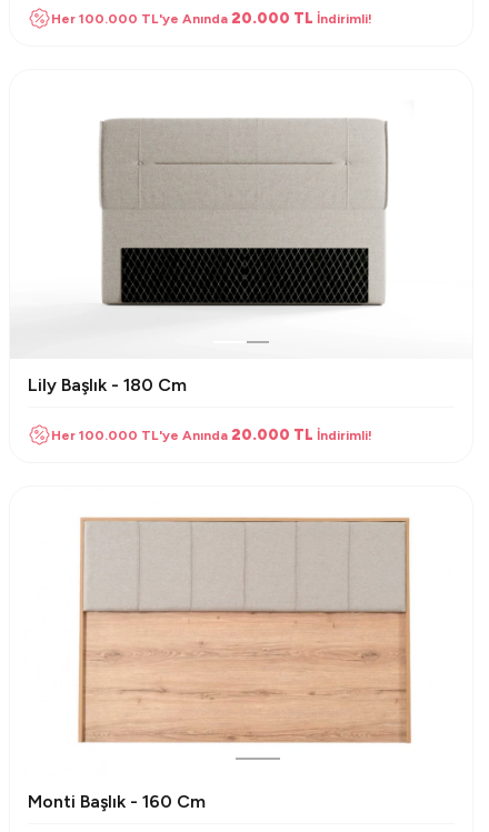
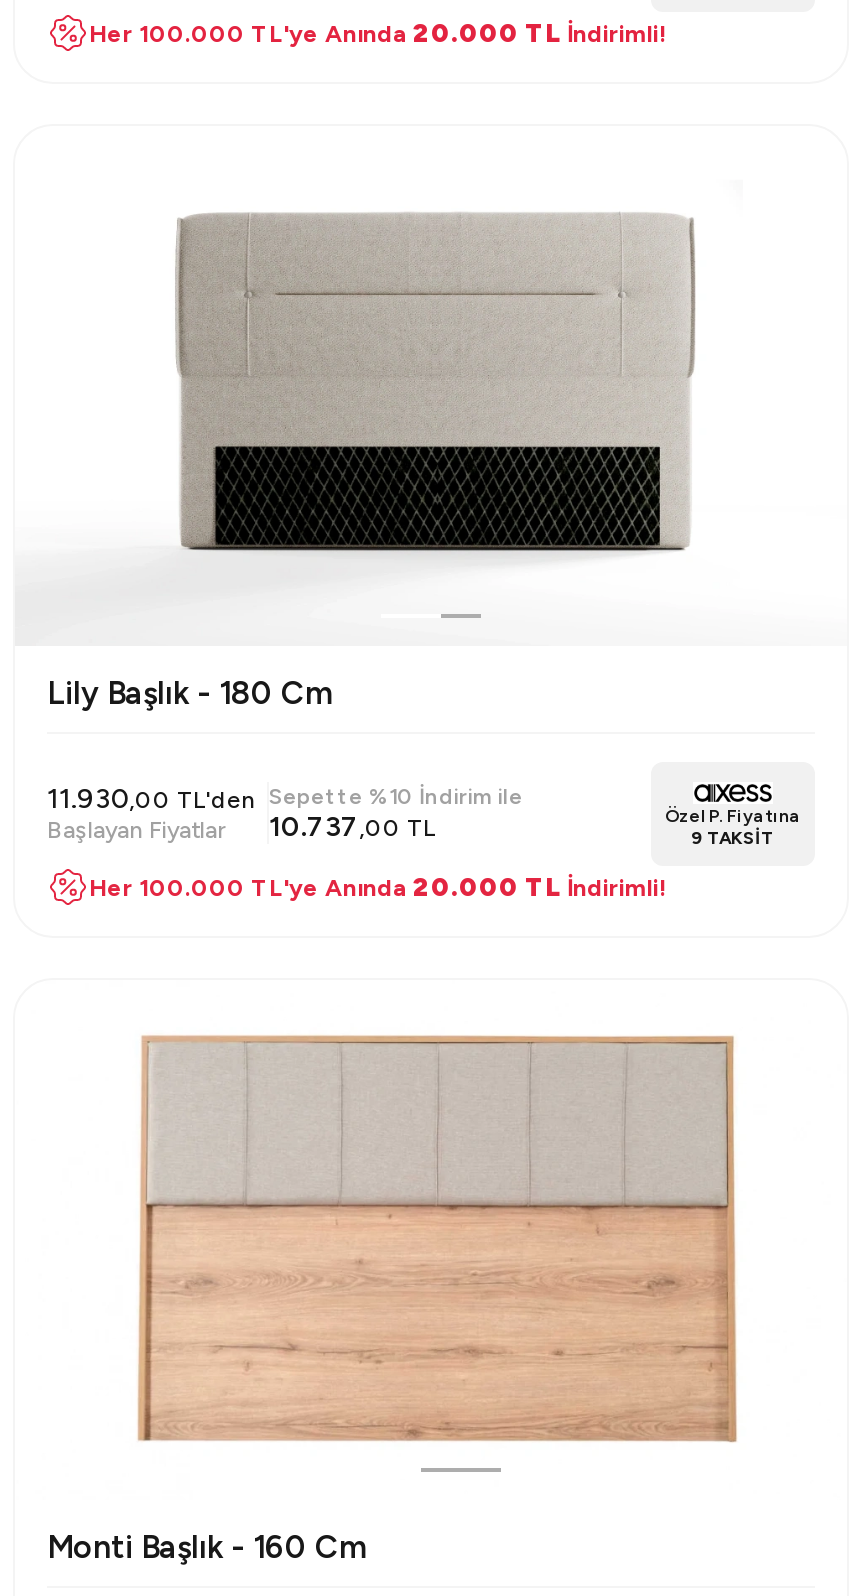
+ 11.930,00 TL'den
+ Başlayan Fiyatlar

+ Sepette %10 İndirim ile
+ 10.737,00 TL
+ Özel P. Fiyatına
+ 9 TAKSİT
